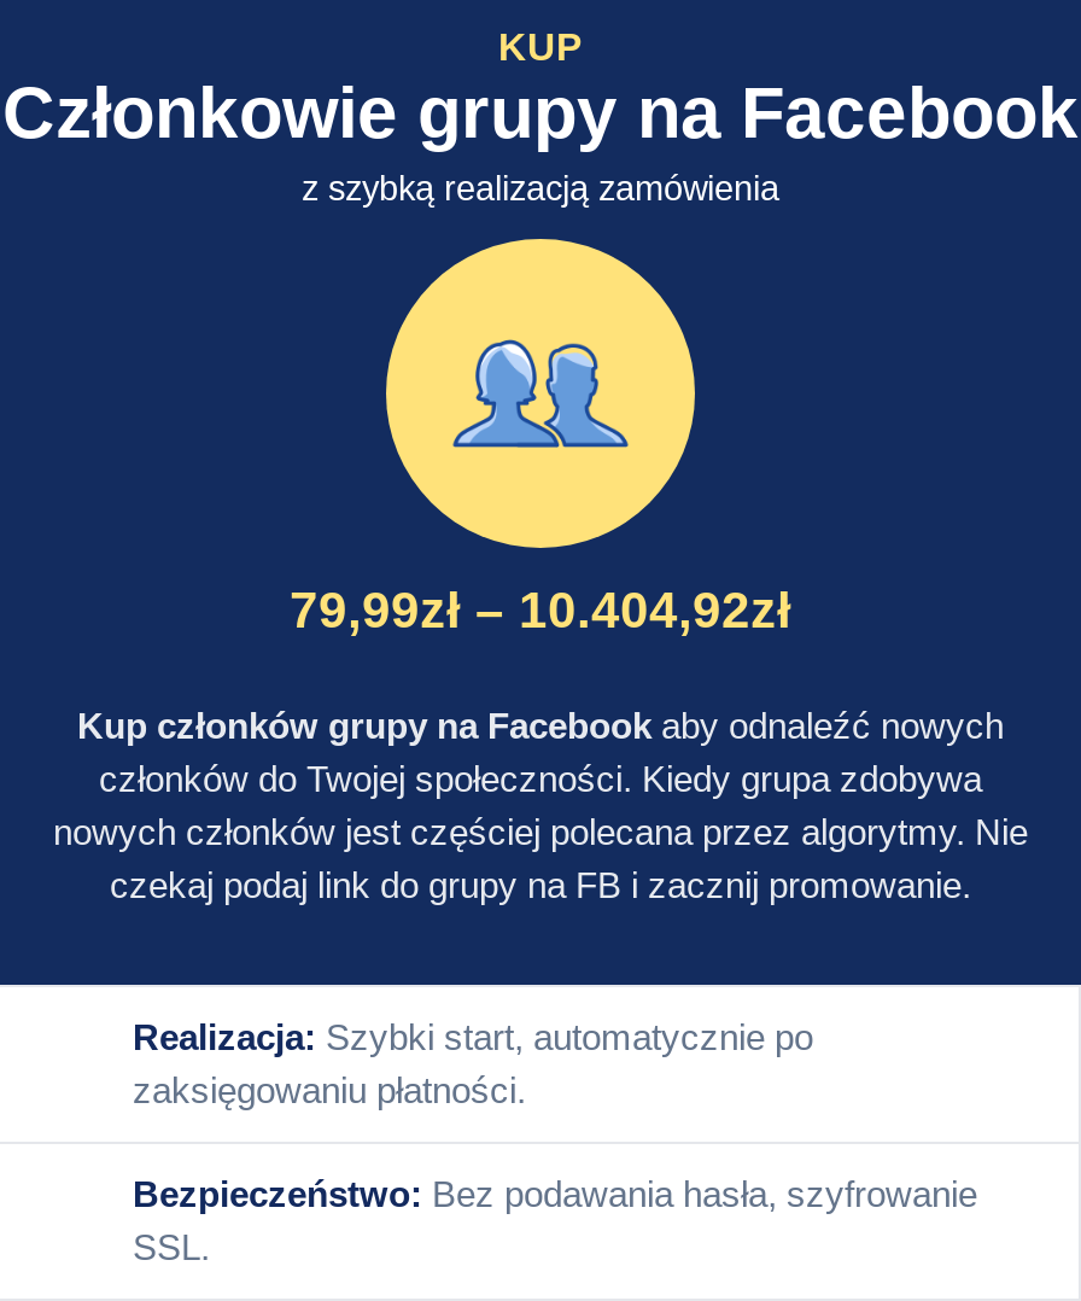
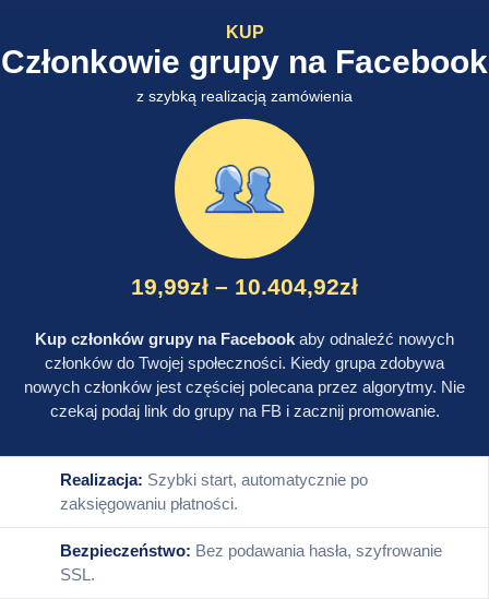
- 79,99zł – 10.404,92zł
+ 19,99zł – 10.404,92zł
